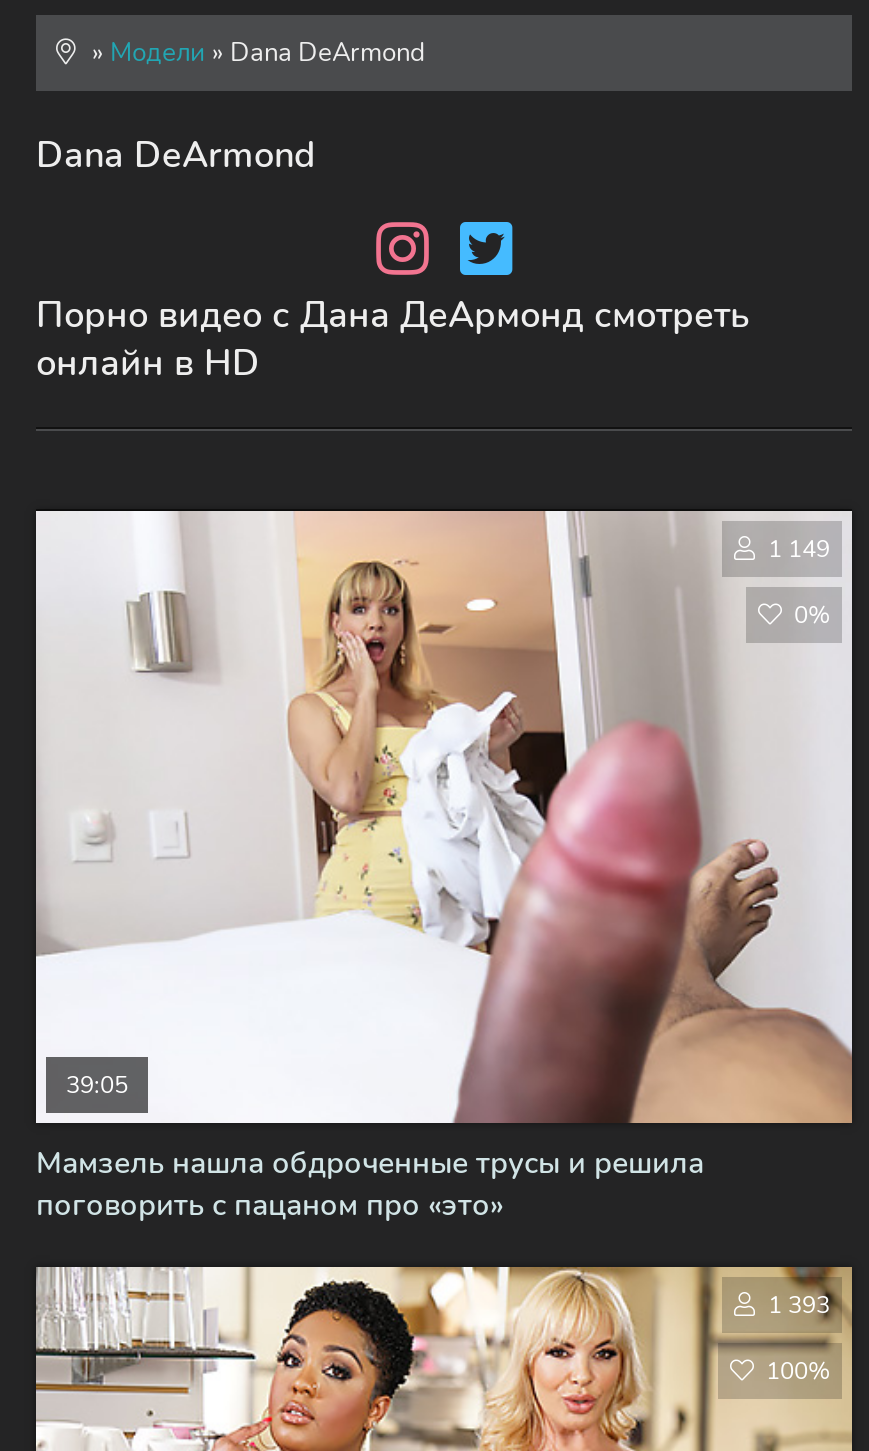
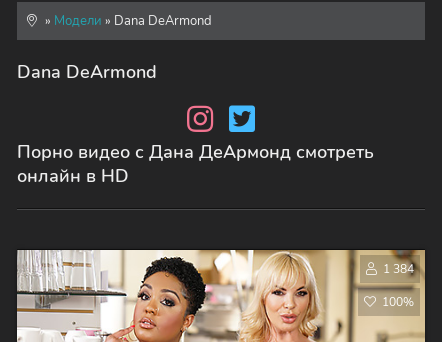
- [image]
- 39:05

- 1 149
- 0%

- Мамзель нашла обдроченные трусы и решила
- поговорить с пацаном про «это»

- 1 393
+ 1 384
